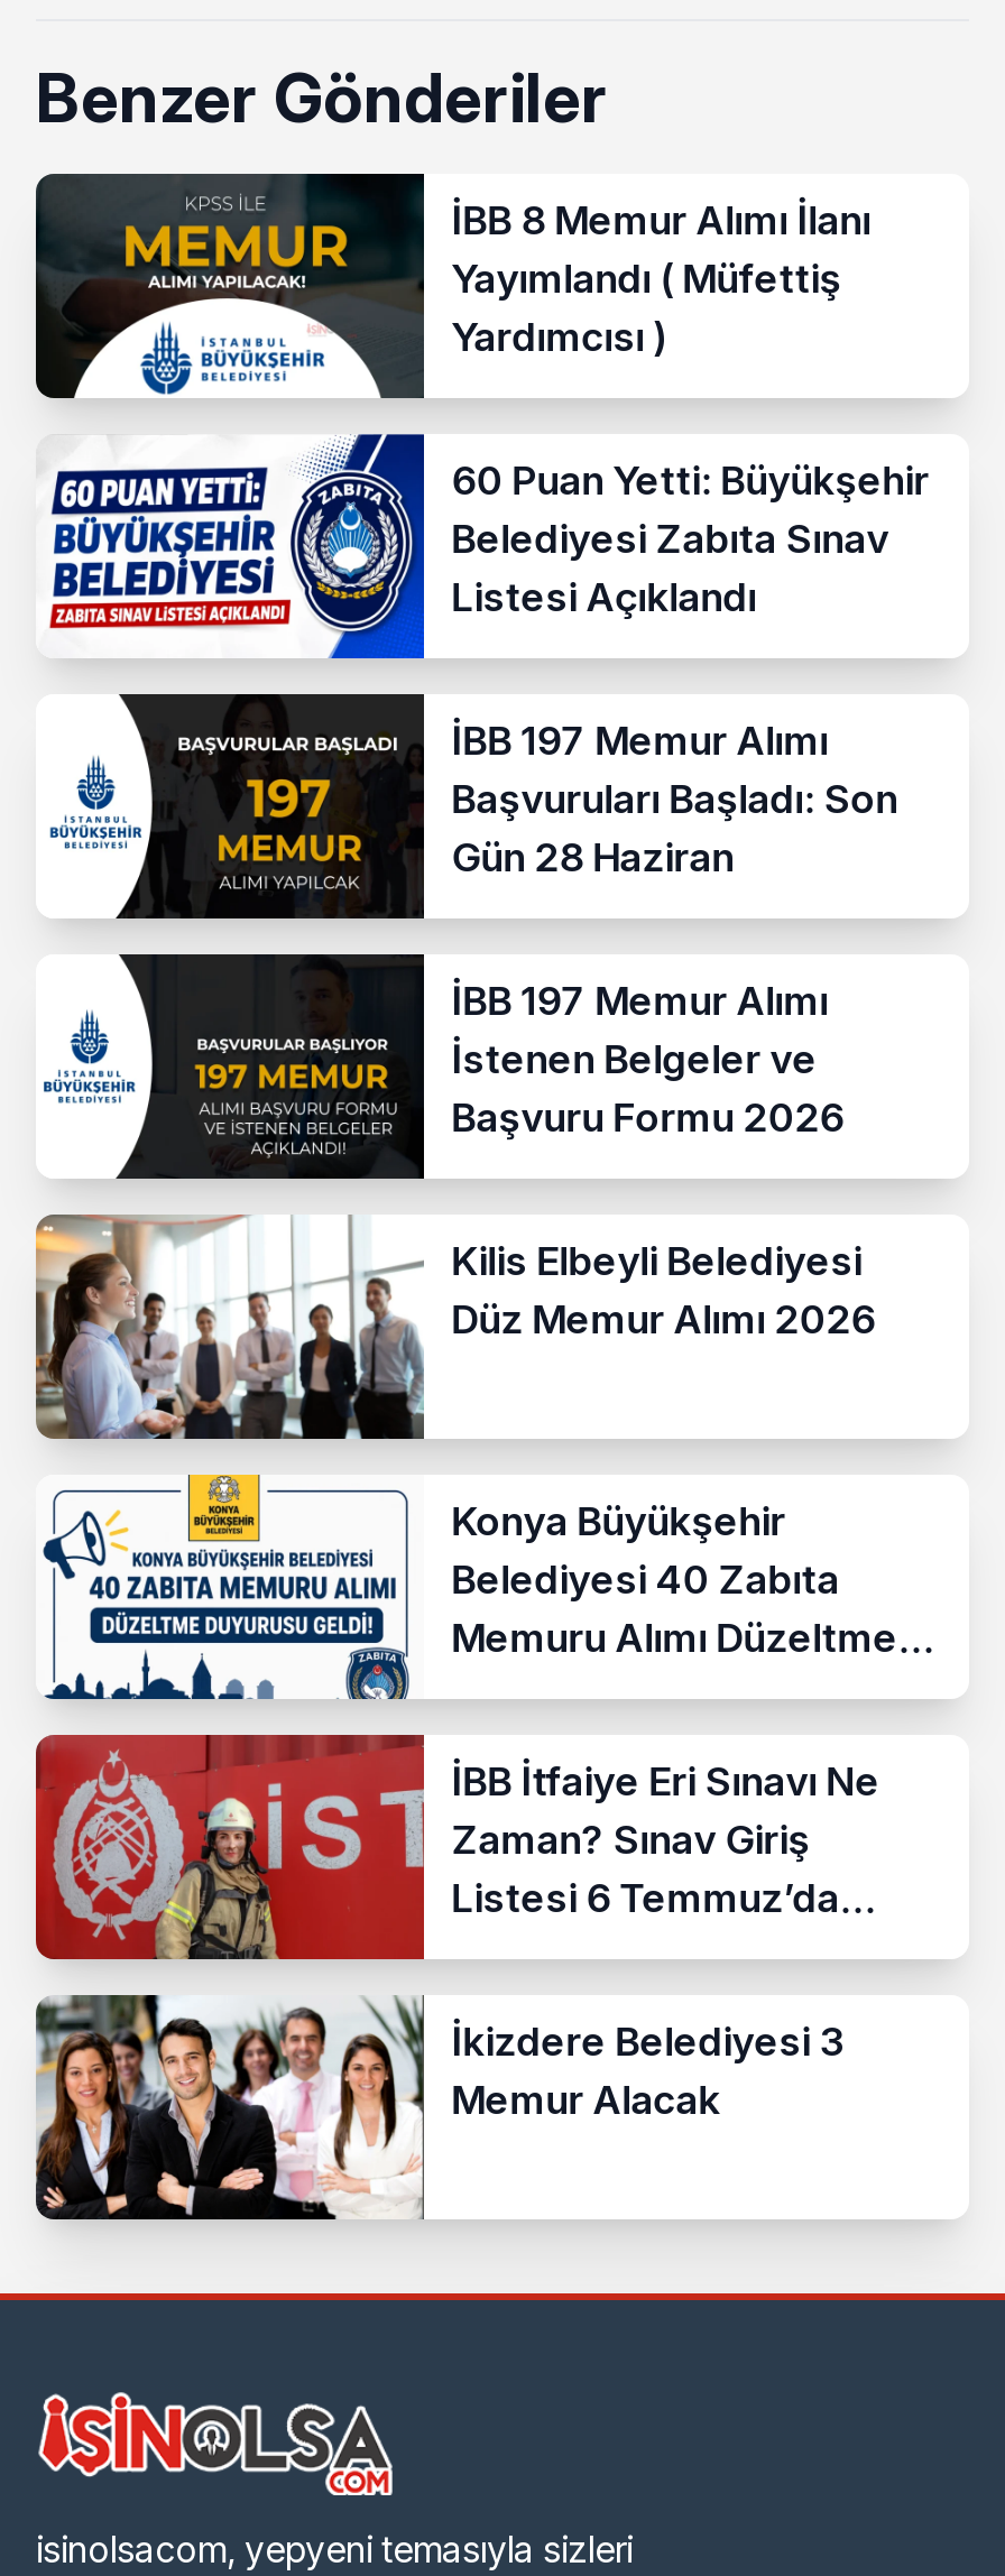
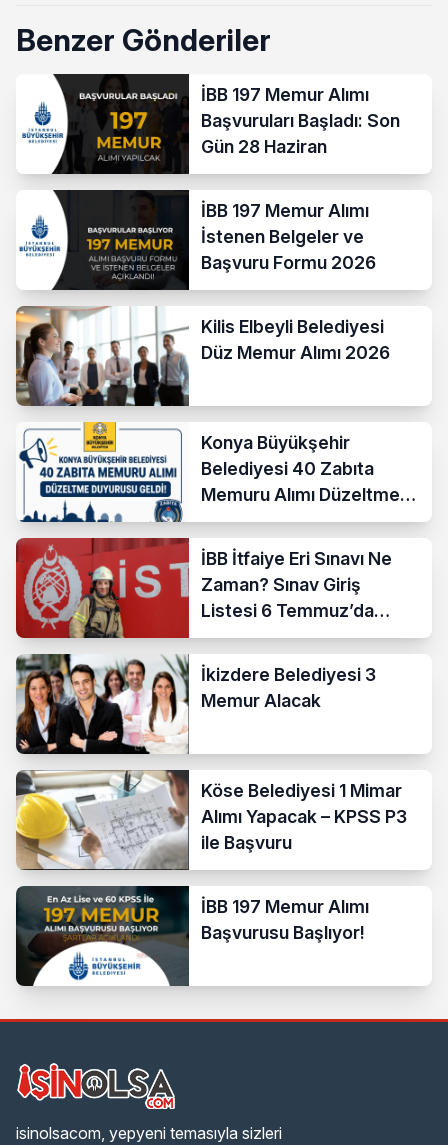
moved down: [image]

- [image]
- İBB 8 Memur Alımı İlanı
- Yayımlandı ( Müfettiş
- Yardımcısı )
- 60 Puan Yetti: Büyükşehir
- Belediyesi Zabıta Sınav
- Listesi Açıklandı

moved up: [image] | İBB 197 Memur Alımı | Başvuruları Başladı: Son | ... | İkizdere Belediyesi 3 | Memur Alacak

+ [image]
+ Köse Belediyesi 1 Mimar
+ Alımı Yapacak – KPSS P3
+ ile Başvuru
+ İBB 197 Memur Alımı
+ Başvurusu Başlıyor!
